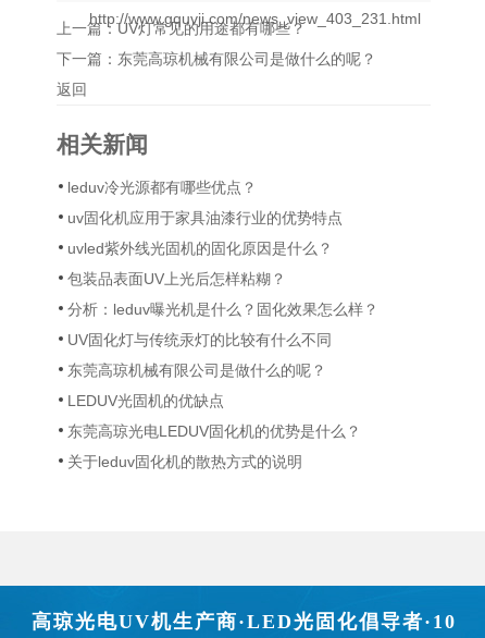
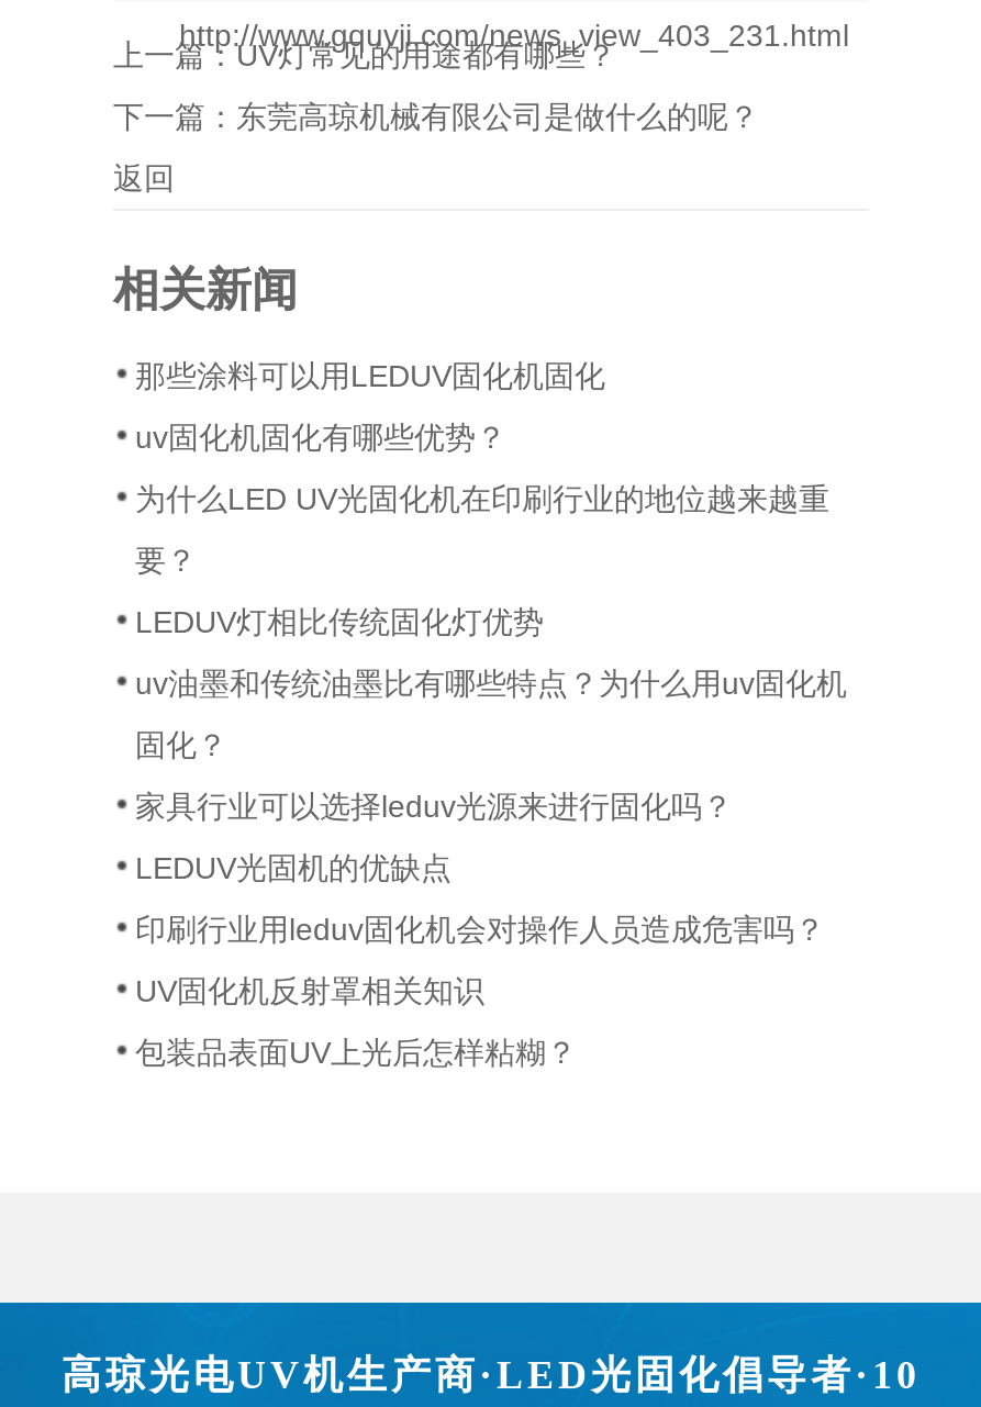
- leduv冷光源都有哪些优点？
- uv固化机应用于家具油漆行业的优势特点
- uvled紫外线光固机的固化原因是什么？
+ 那些涂料可以用LEDUV固化机固化
+ uv固化机固化有哪些优势？
+ 为什么LED UV光固化机在印刷行业的地位越来越重
+ 要？
+ LEDUV灯相比传统固化灯优势
+ uv油墨和传统油墨比有哪些特点？为什么用uv固化机
+ 固化？
+ 家具行业可以选择leduv光源来进行固化吗？
+ 印刷行业用leduv固化机会对操作人员造成危害吗？
+ UV固化机反射罩相关知识

moved down: 包装品表面UV上光后怎样粘糊？

- 分析：leduv曝光机是什么？固化效果怎么样？
- UV固化灯与传统汞灯的比较有什么不同
- 东莞高琼机械有限公司是做什么的呢？
- 东莞高琼光电LEDUV固化机的优势是什么？
- 关于leduv固化机的散热方式的说明

moved up: LEDUV光固机的优缺点
